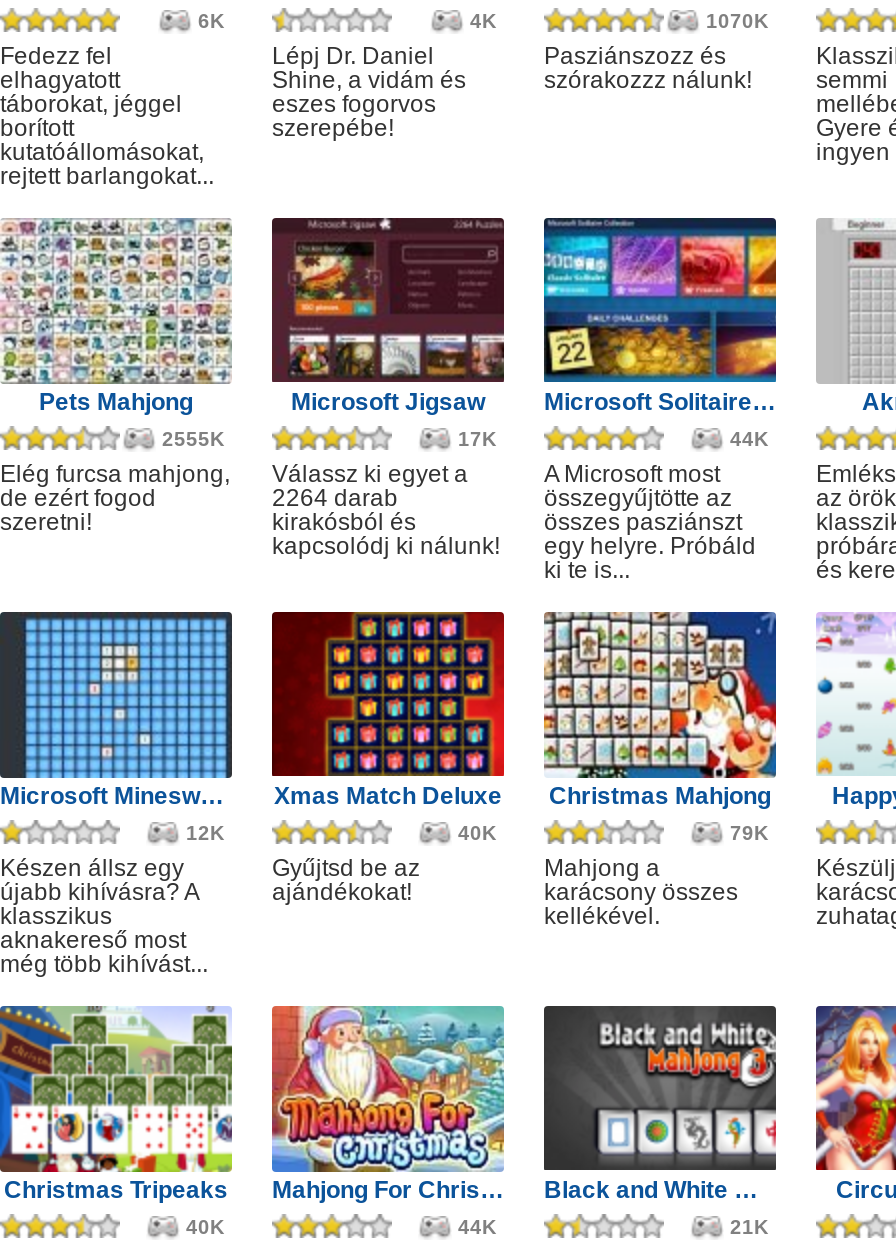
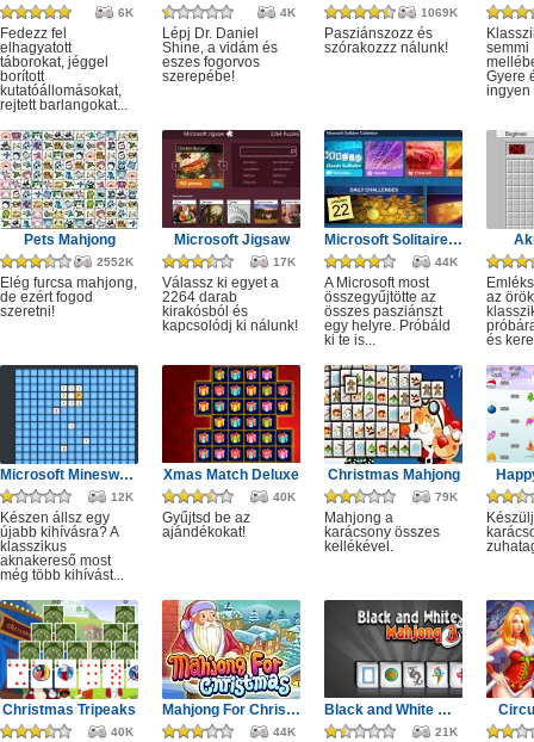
- 1070K
+ 1069K

- 2555K
+ 2552K
